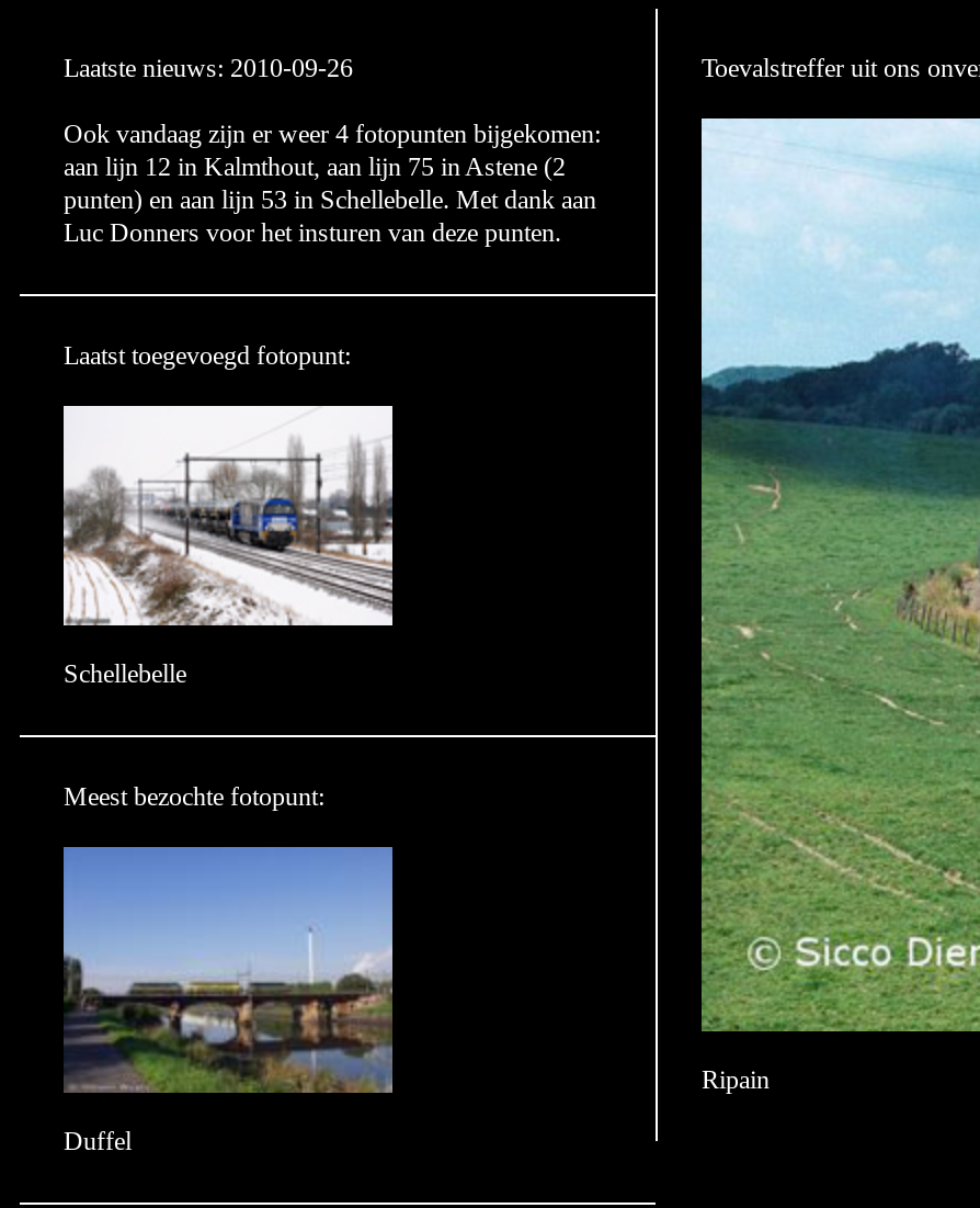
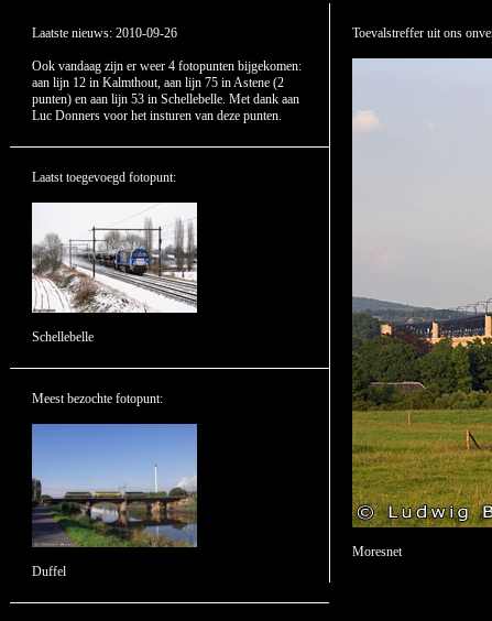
- [image]
- Ripain
+ [image]
+ Moresnet
